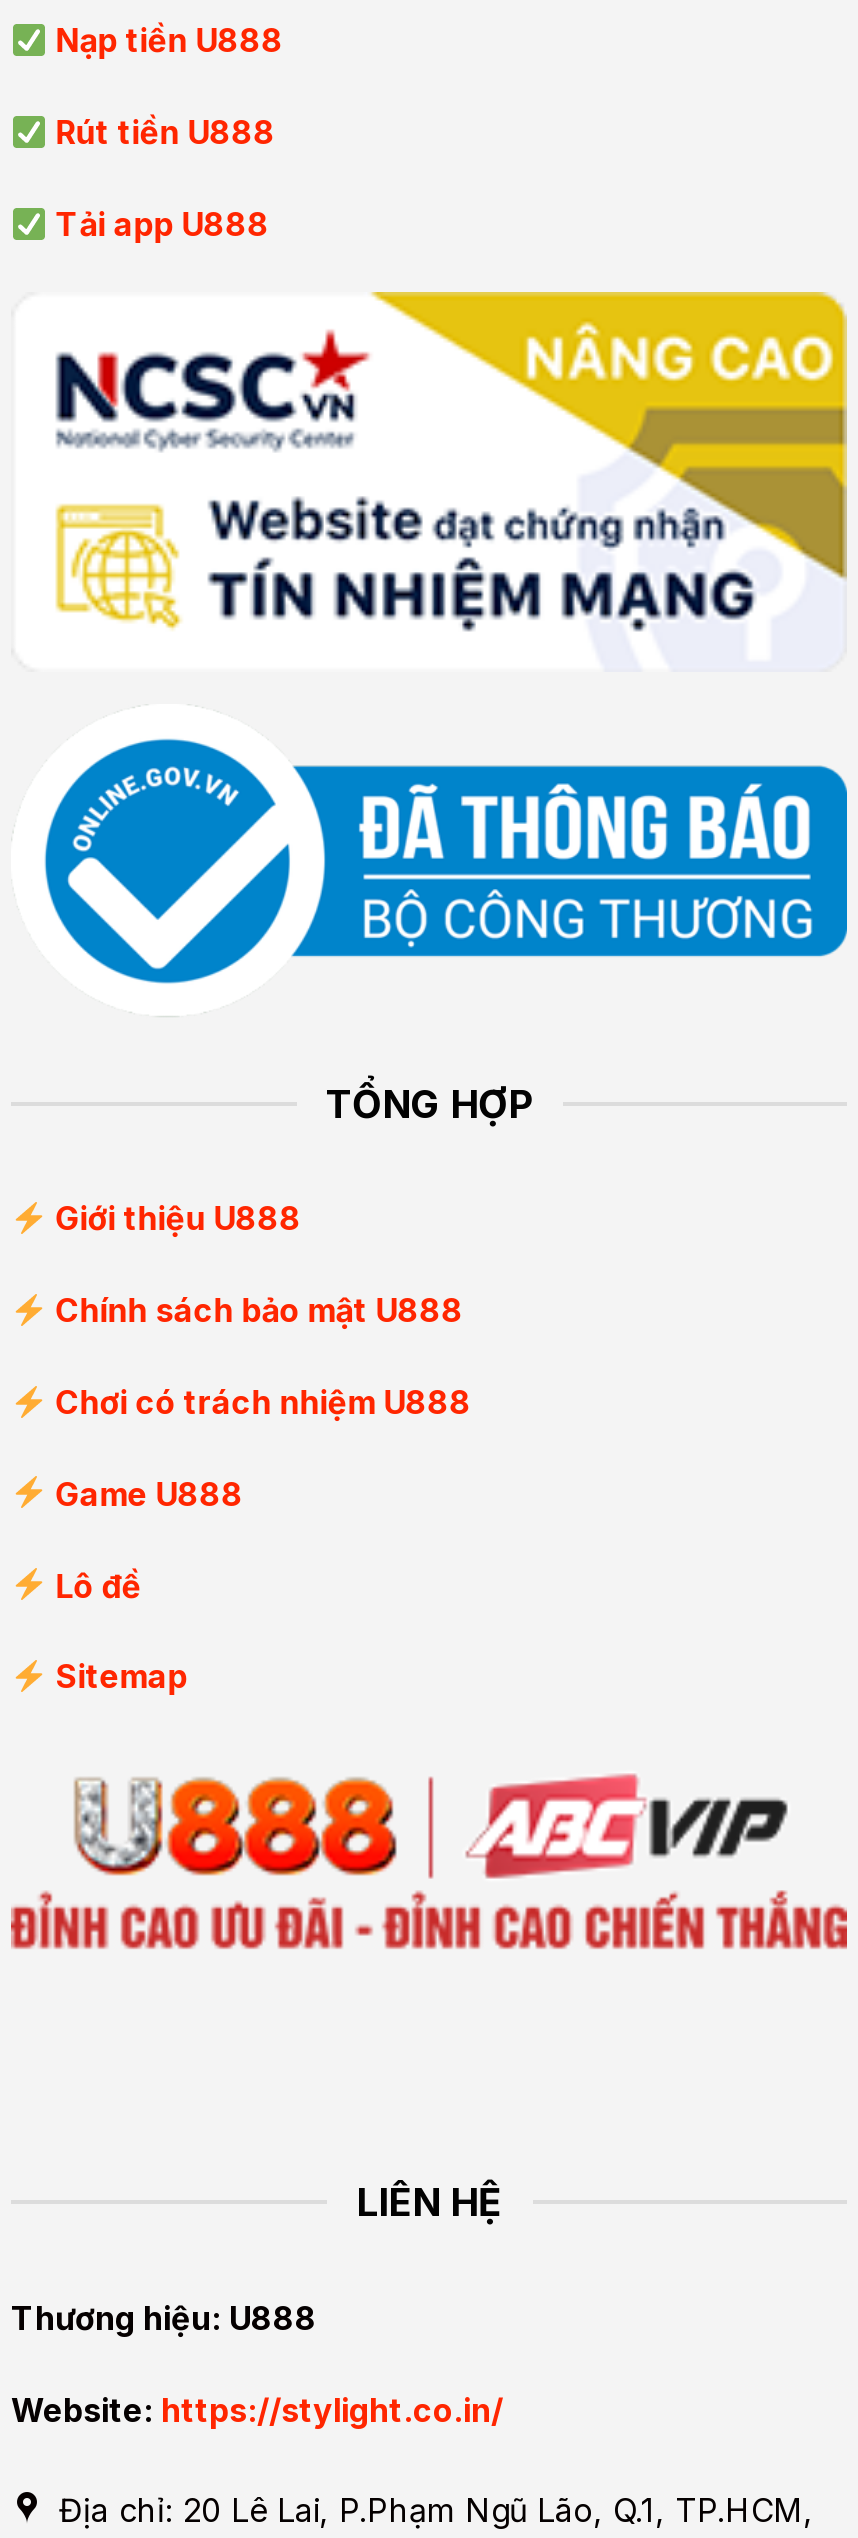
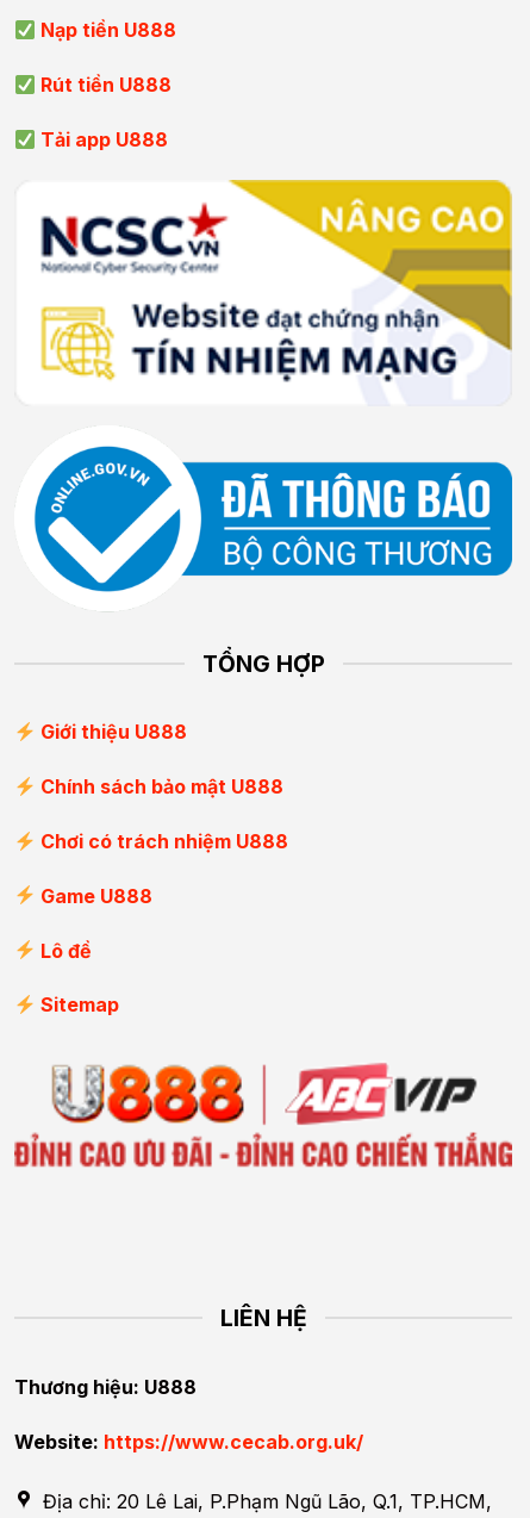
- Website: https://stylight.co.in/
+ Website: https://www.cecab.org.uk/
